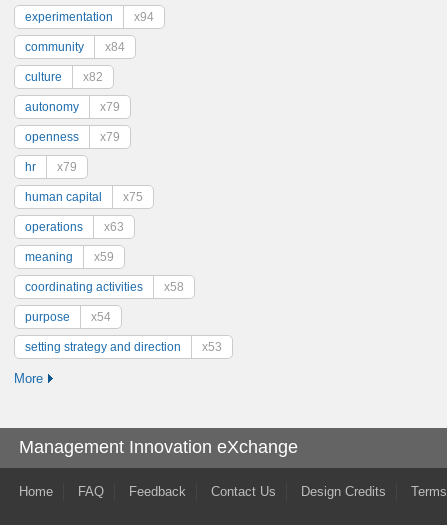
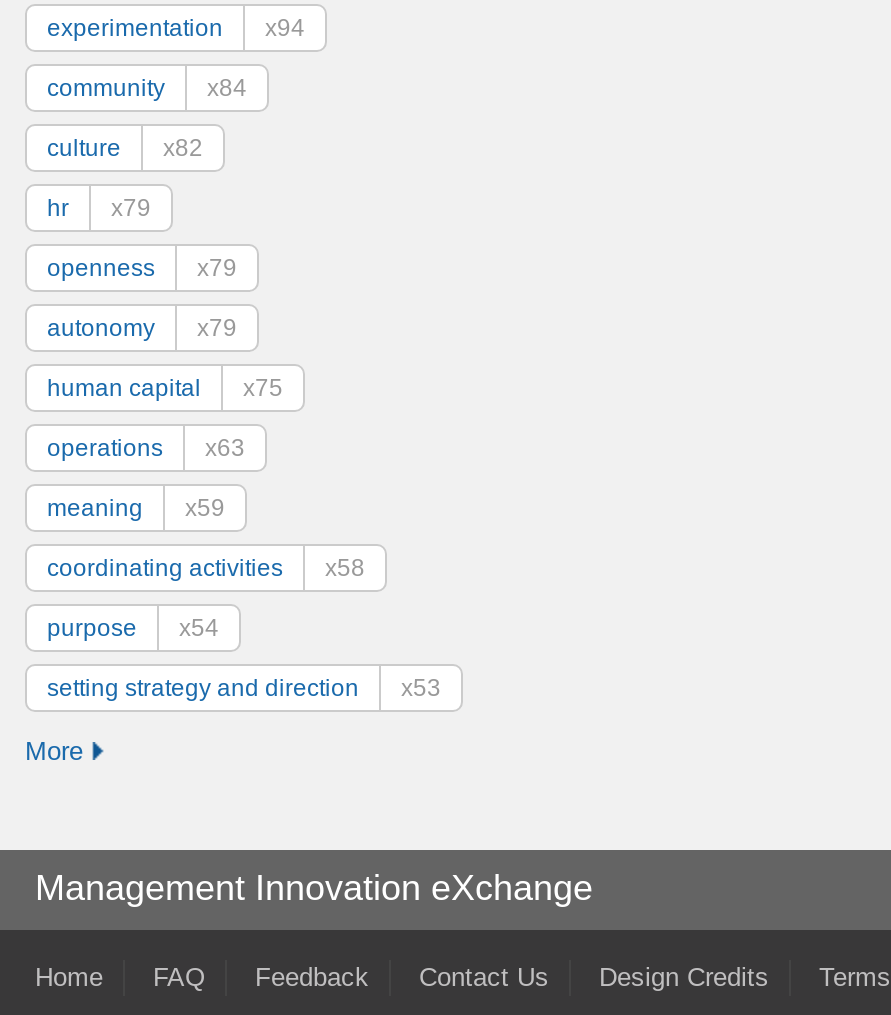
moved down: autonomy

moved up: hr
